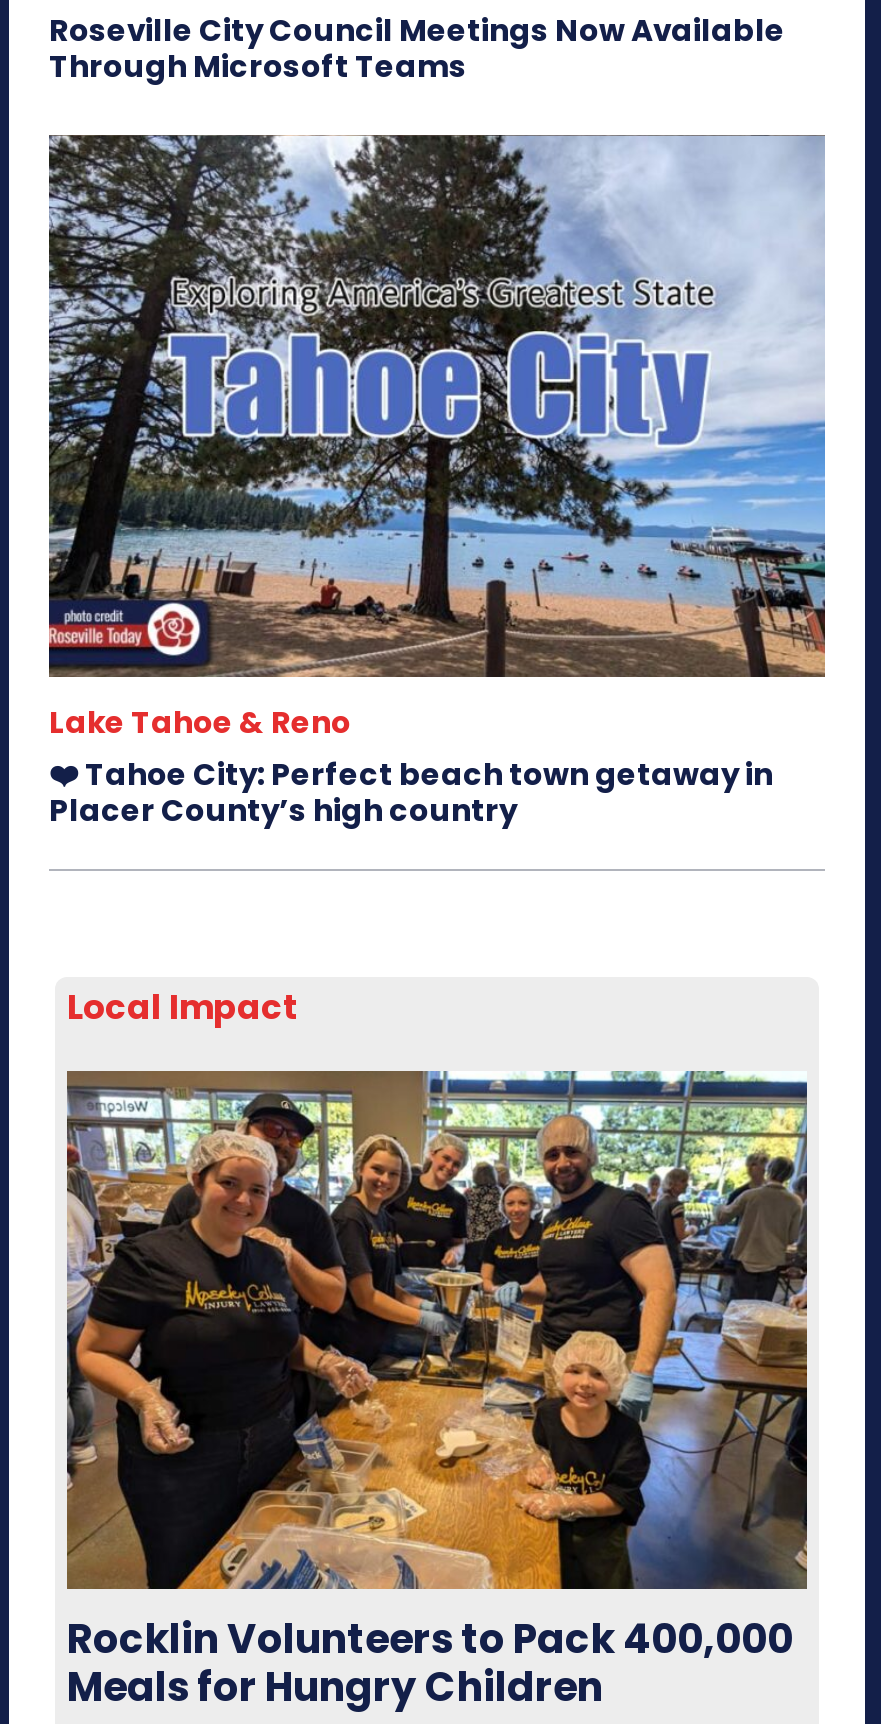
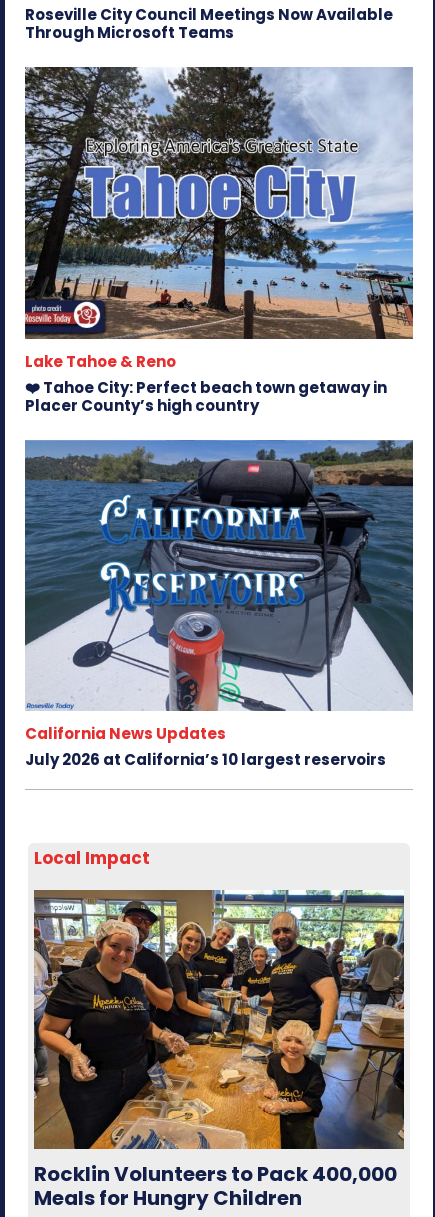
+ [image]
+ California News Updates
+ July 2026 at California’s 10 largest reservoirs
